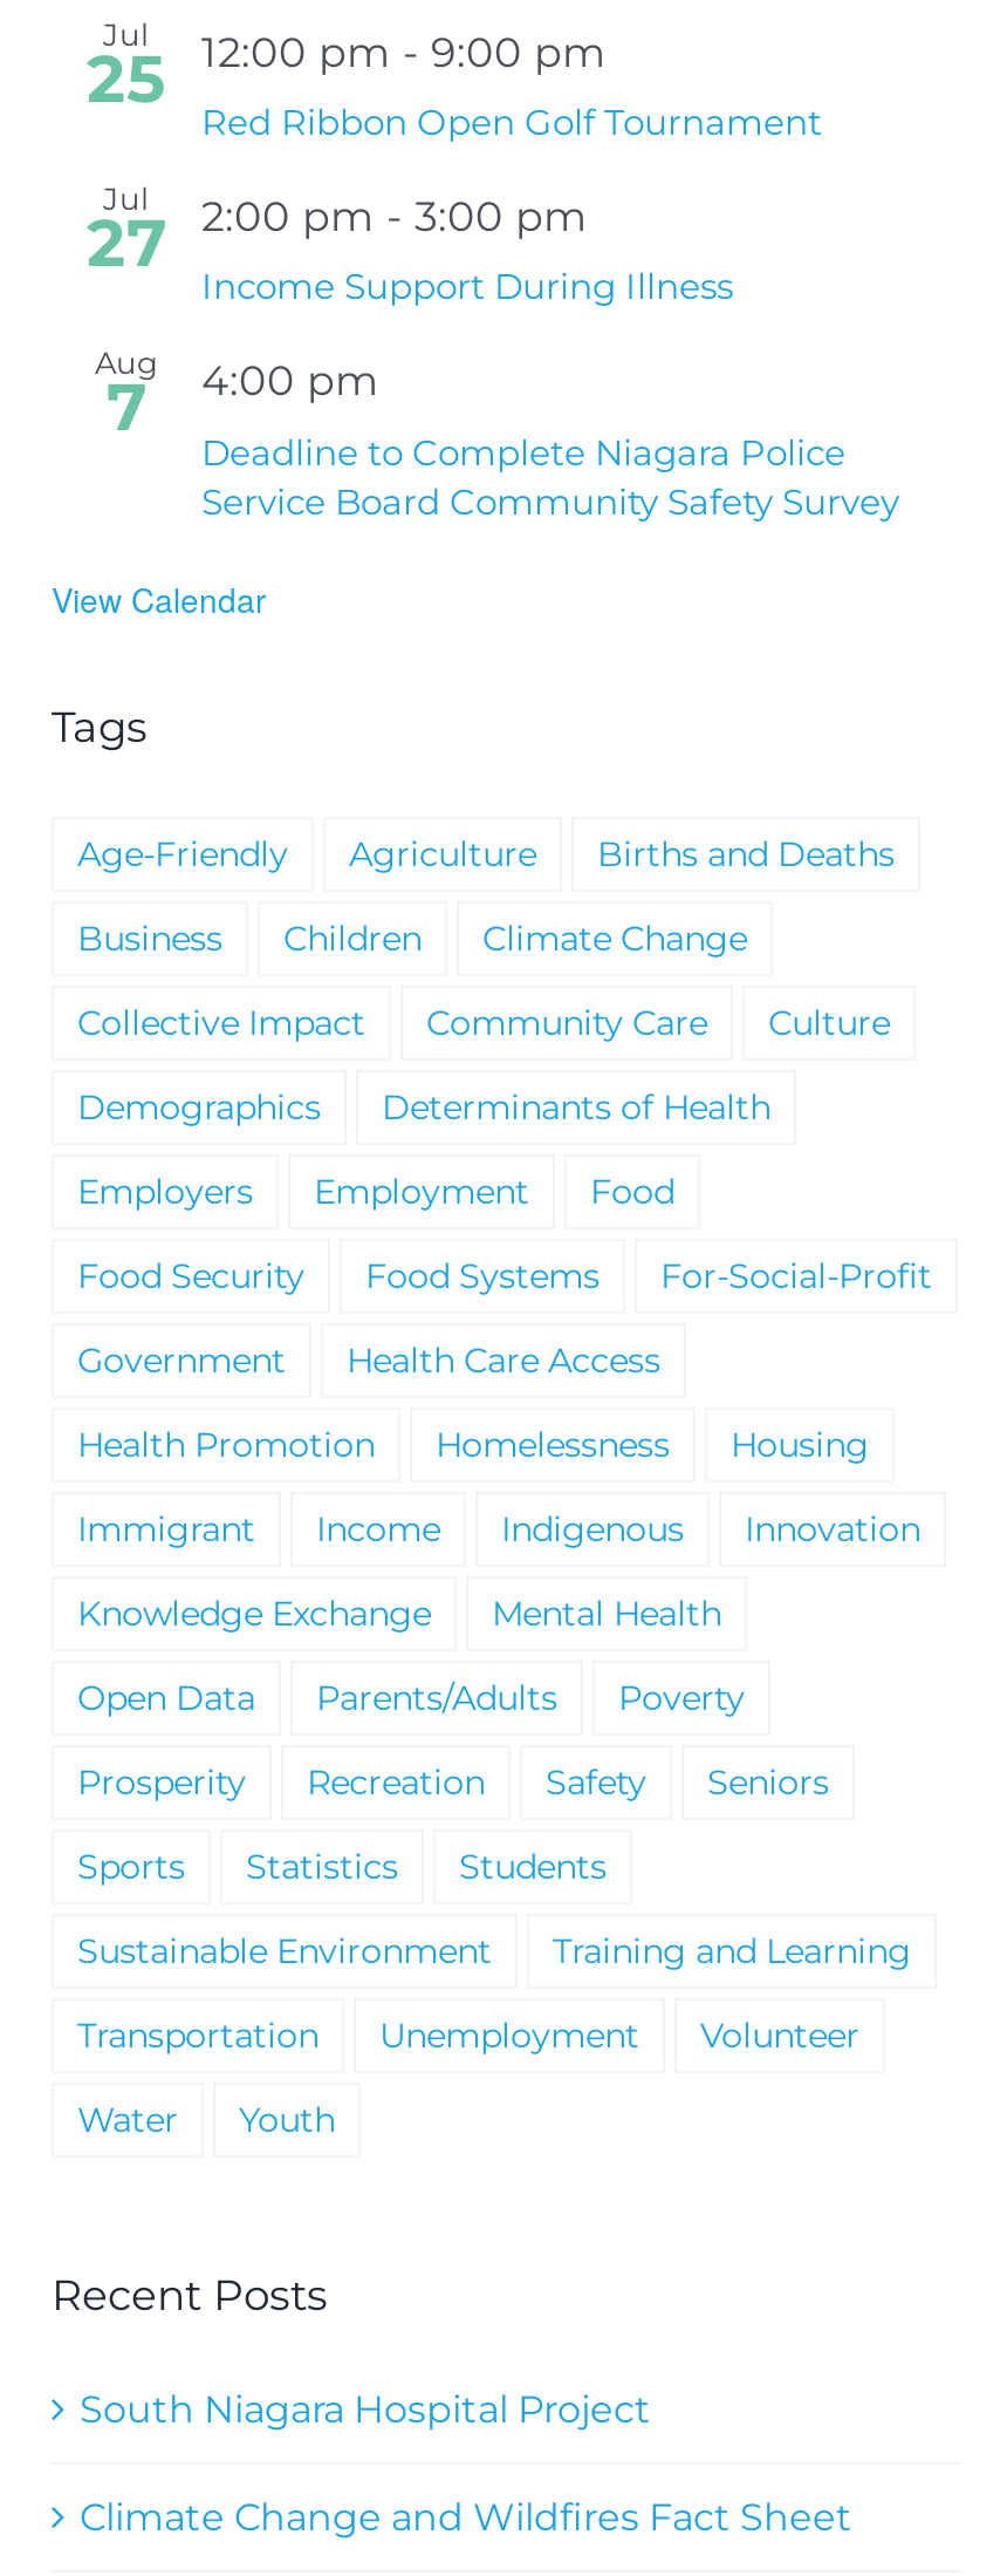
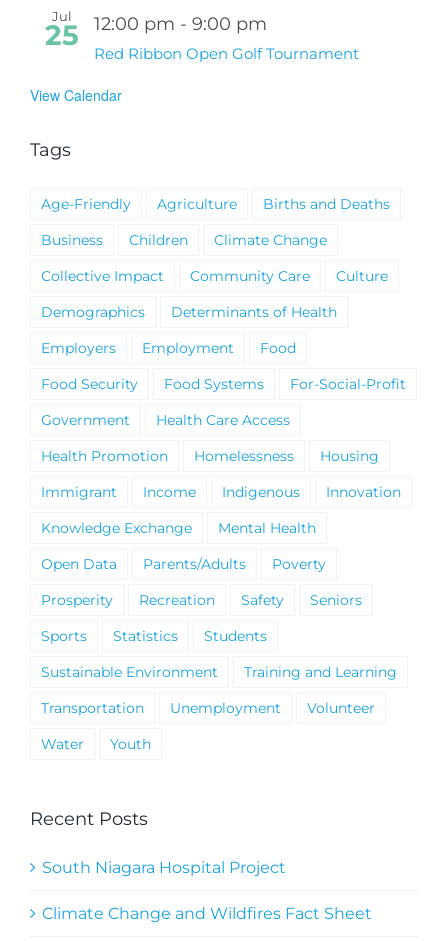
- Jul
- 27
- 2:00 pm - 3:00 pm
- Income Support During Illness
- Aug
- 7
- 4:00 pm
- Deadline to Complete Niagara Police
- Service Board Community Safety Survey
